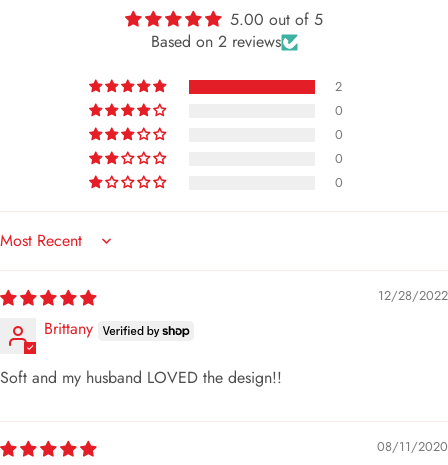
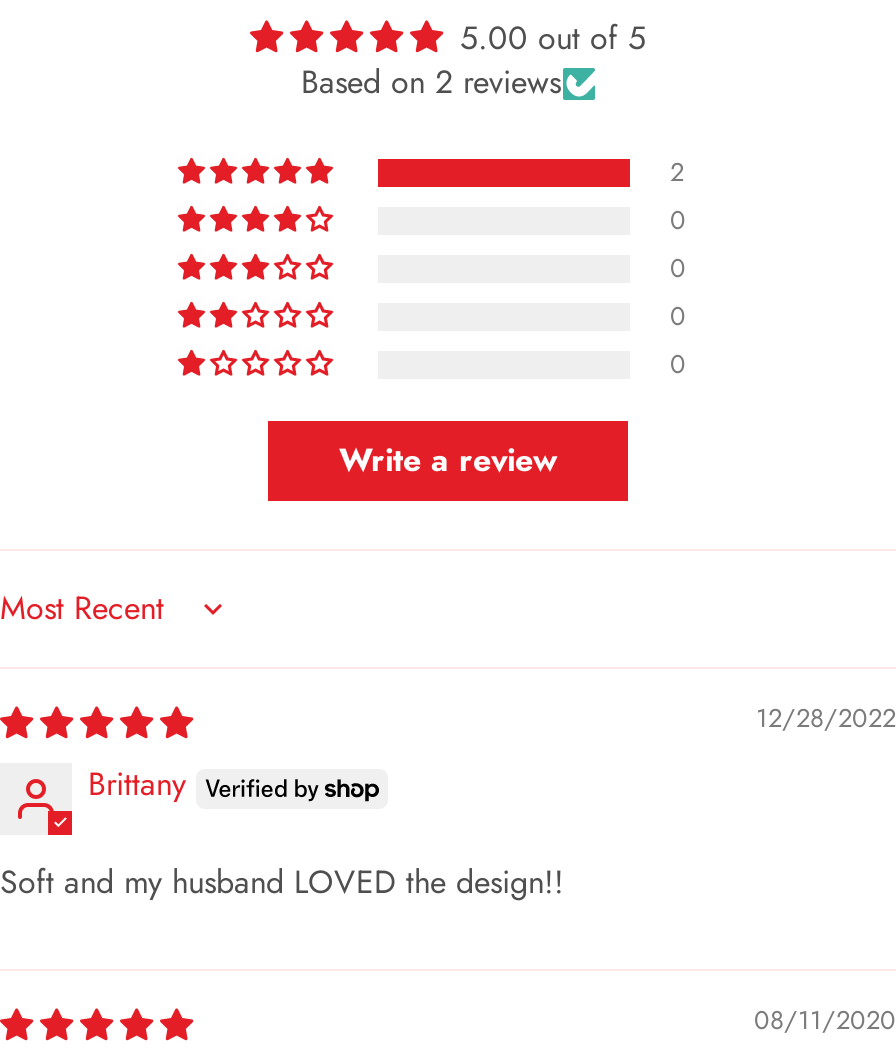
+ Write a review
